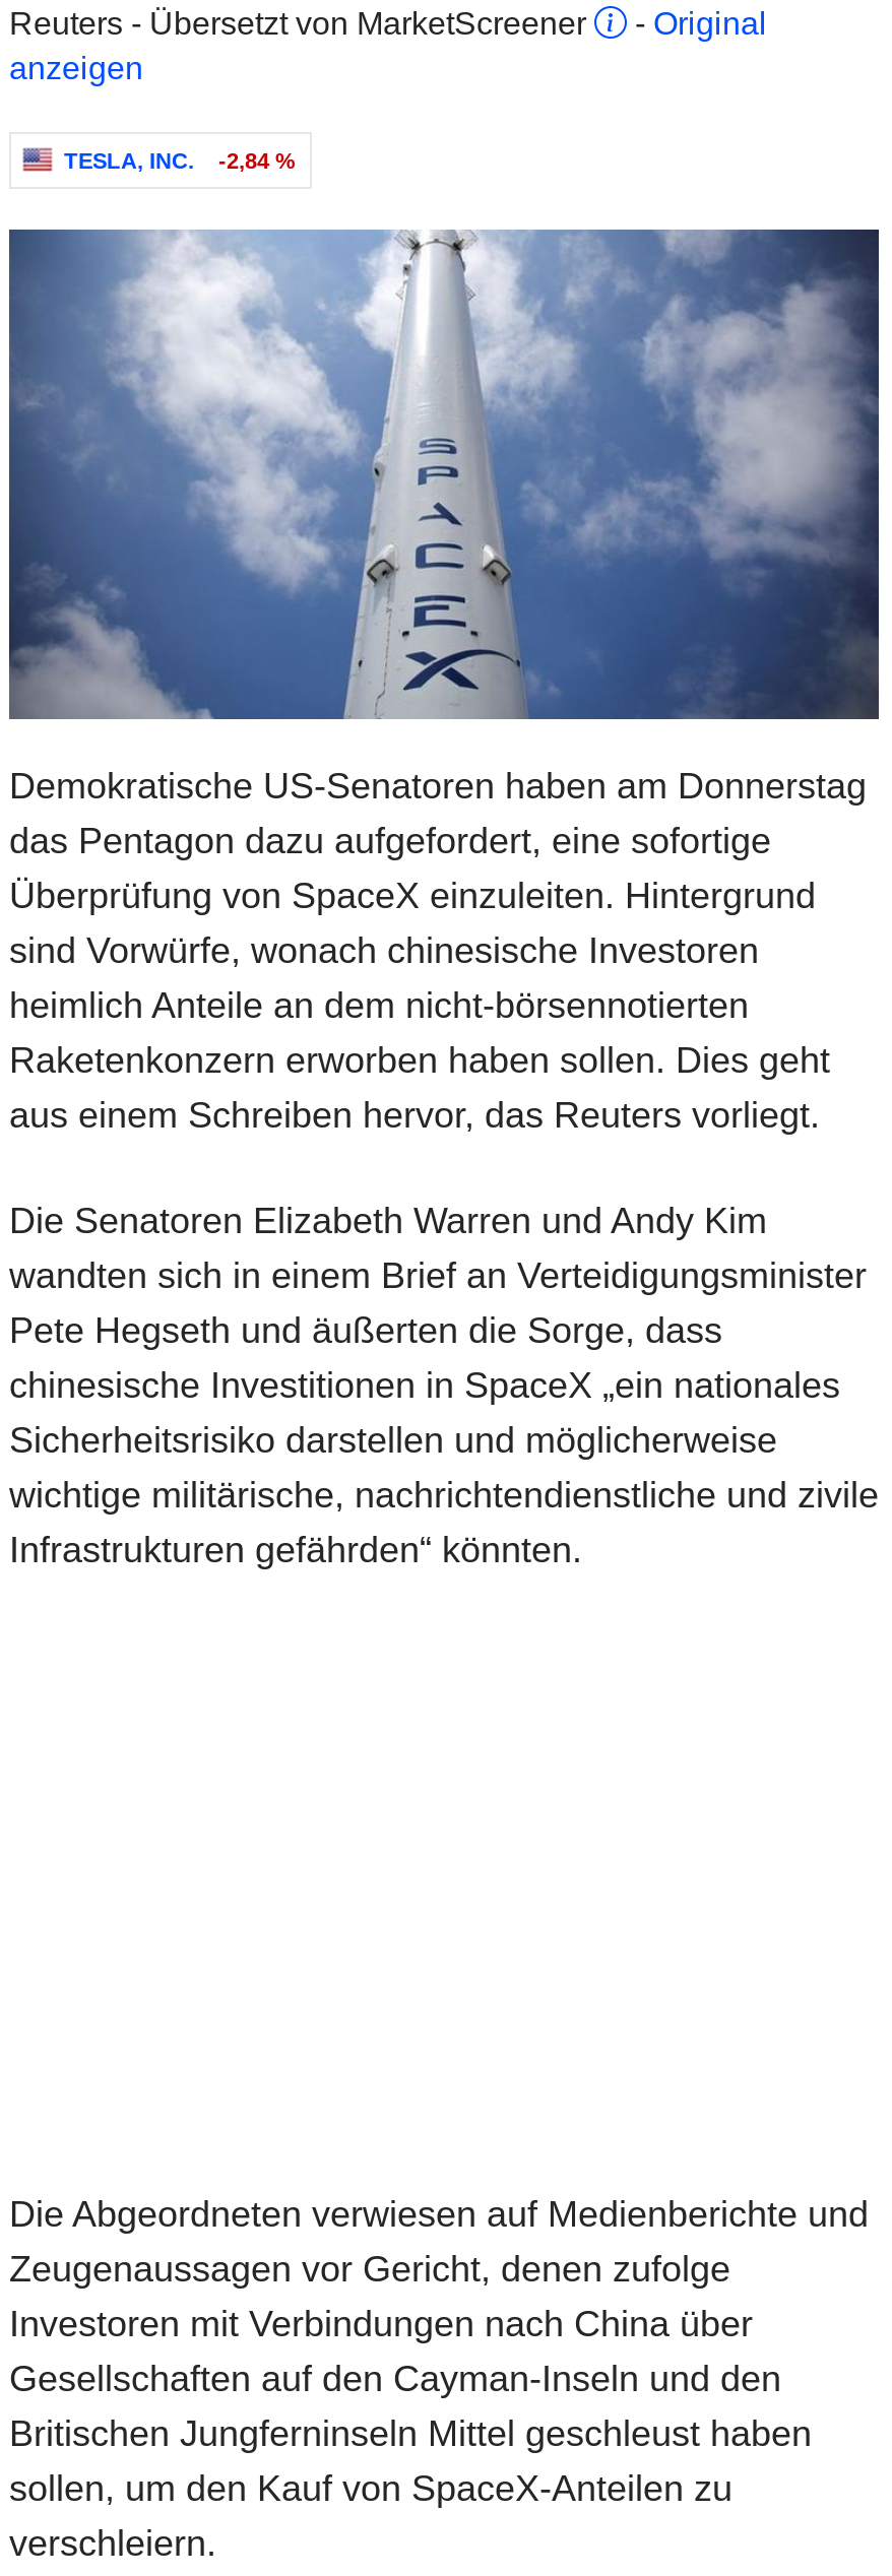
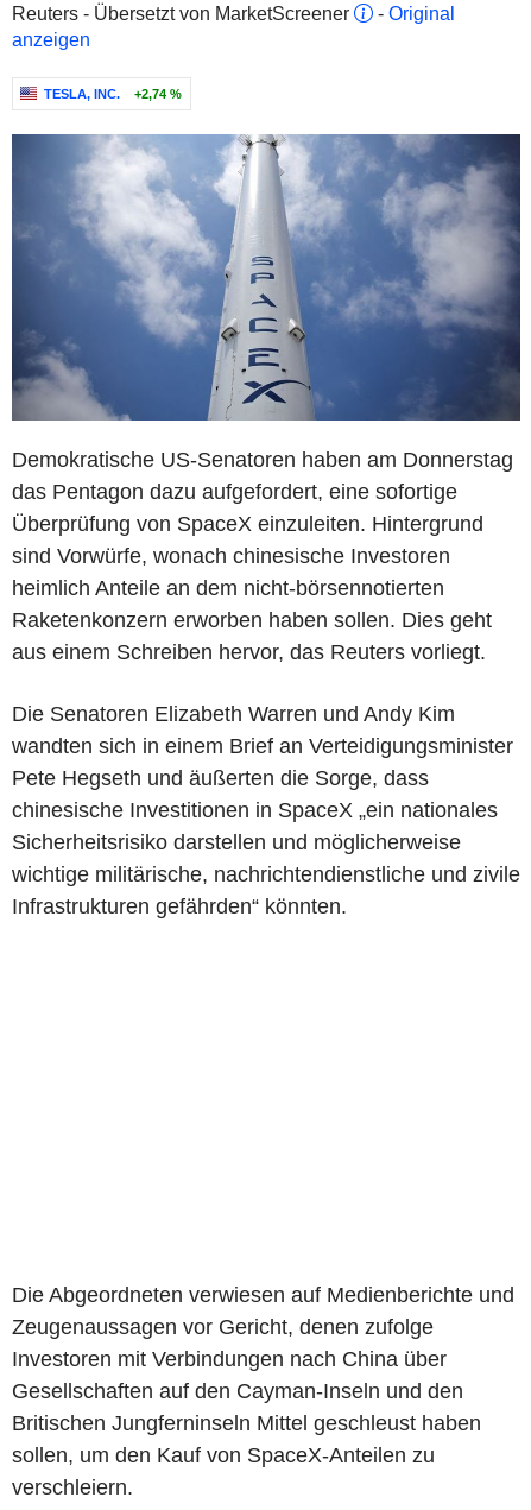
- TESLA, INC. -2,84 %
+ TESLA, INC. +2,74 %
